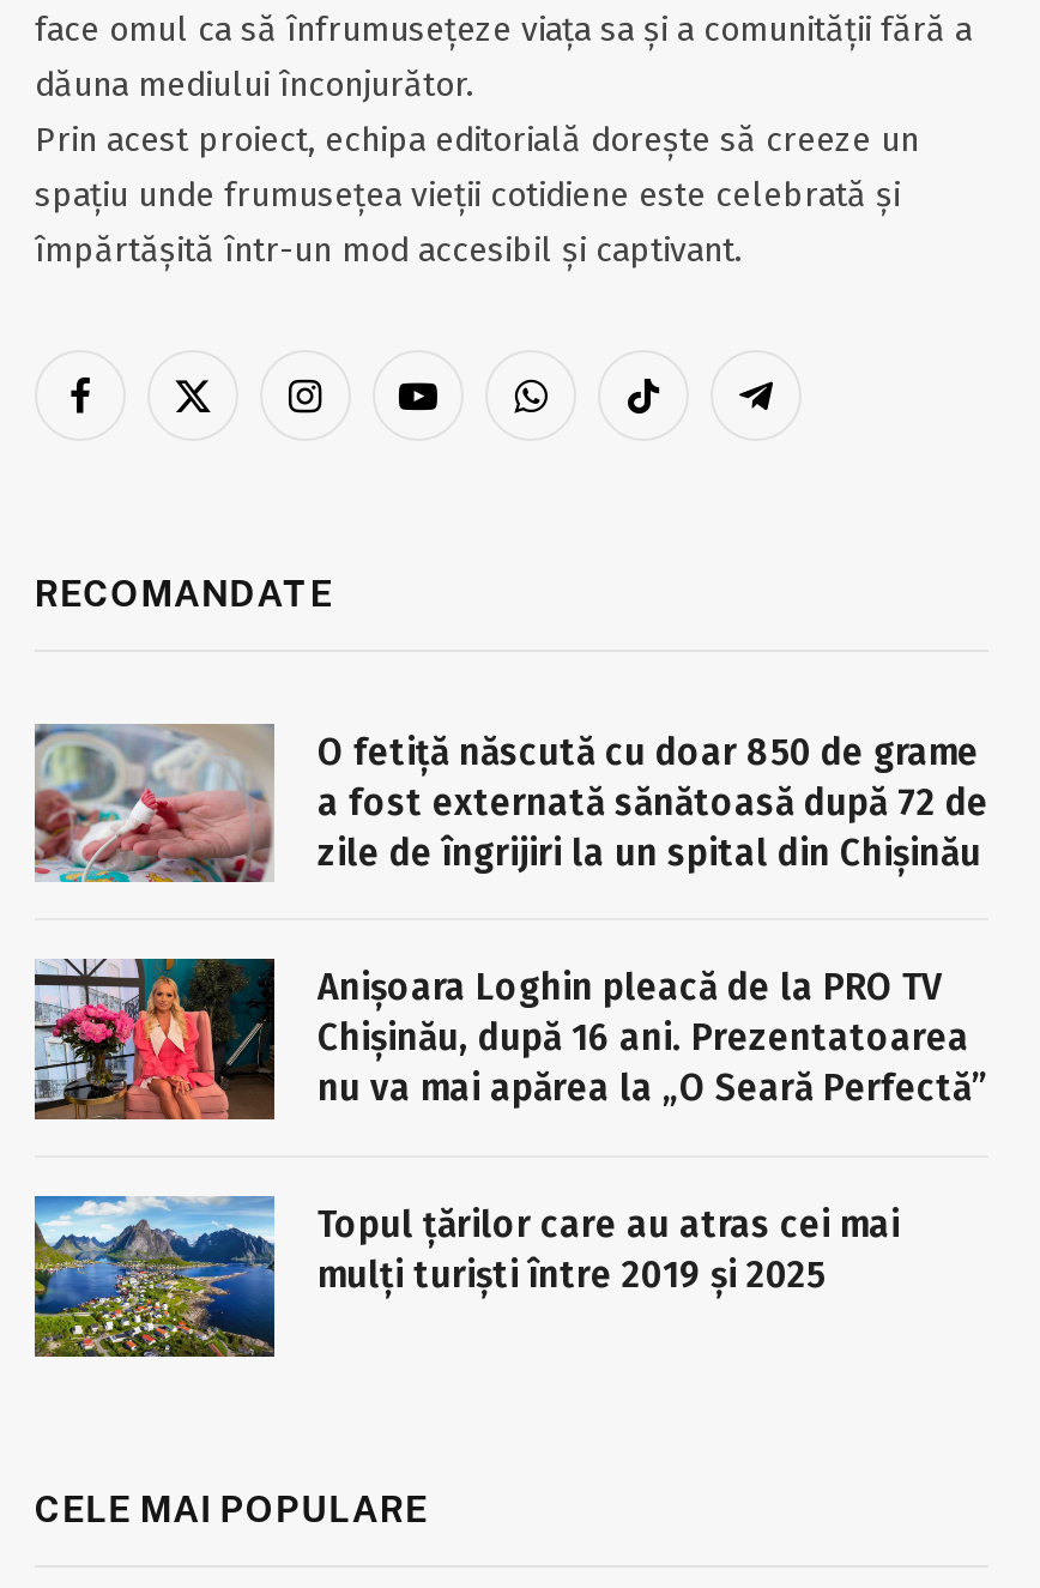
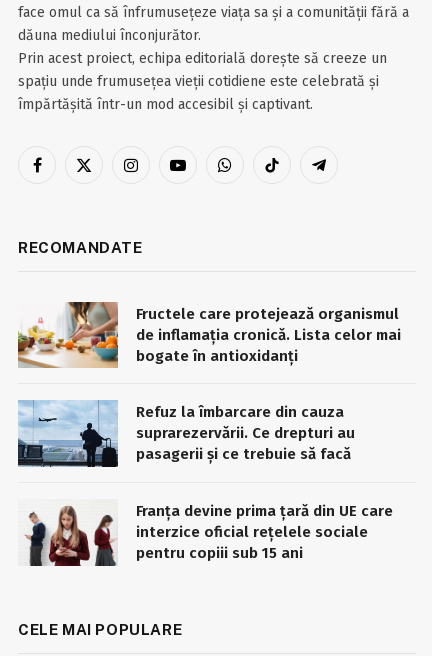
- [image]
- O fetiță născută cu doar 850 de grame
- a fost externată sănătoasă după 72 de
- zile de îngrijiri la un spital din Chișinău
+ [image]
+ Fructele care protejează organismul
+ de inflamația cronică. Lista celor mai
+ bogate în antioxidanți

- [image]
- Anișoara Loghin pleacă de la PRO TV
- Chișinău, după 16 ani. Prezentatoarea
- nu va mai apărea la „O Seară Perfectă”
+ [image]
+ Refuz la îmbarcare din cauza
+ suprarezervării. Ce drepturi au
+ pasagerii și ce trebuie să facă

- [image]
- Topul țărilor care au atras cei mai
- mulți turiști între 2019 și 2025
+ [image]
+ Franța devine prima țară din UE care
+ interzice oficial rețelele sociale
+ pentru copiii sub 15 ani
